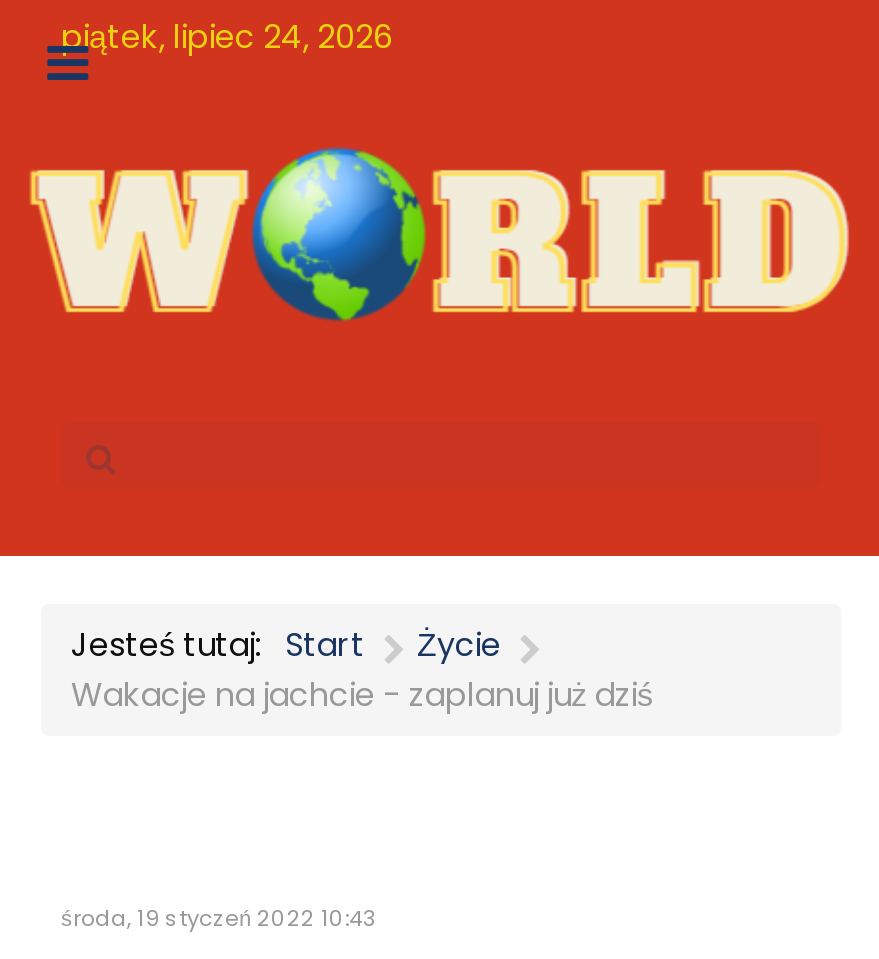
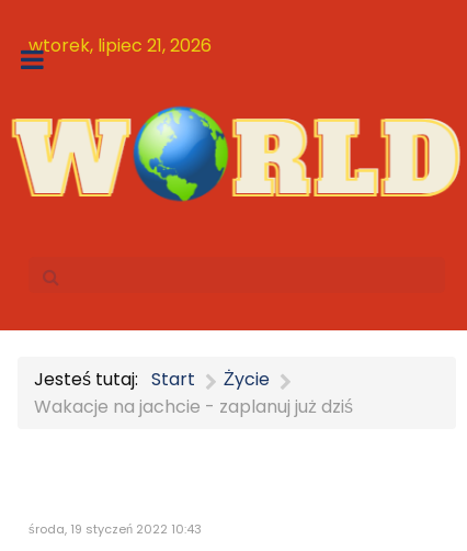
- piątek, lipiec 24, 2026
+ wtorek, lipiec 21, 2026
